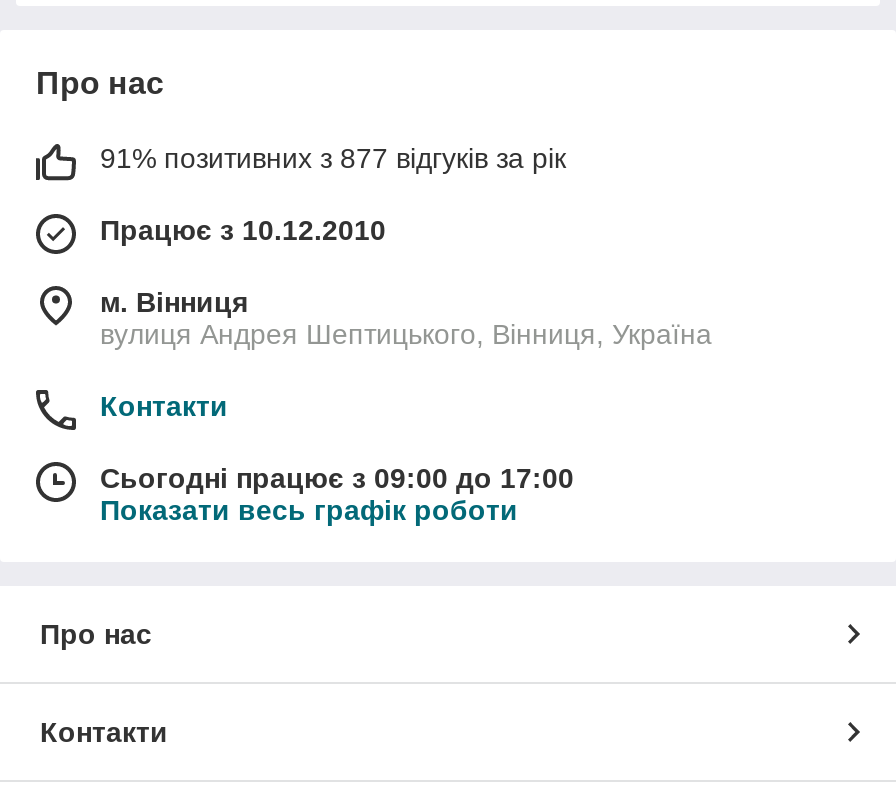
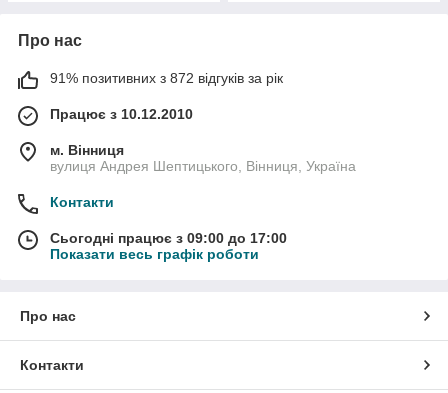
- 91% позитивних з 877 відгуків за рік
+ 91% позитивних з 872 відгуків за рік
